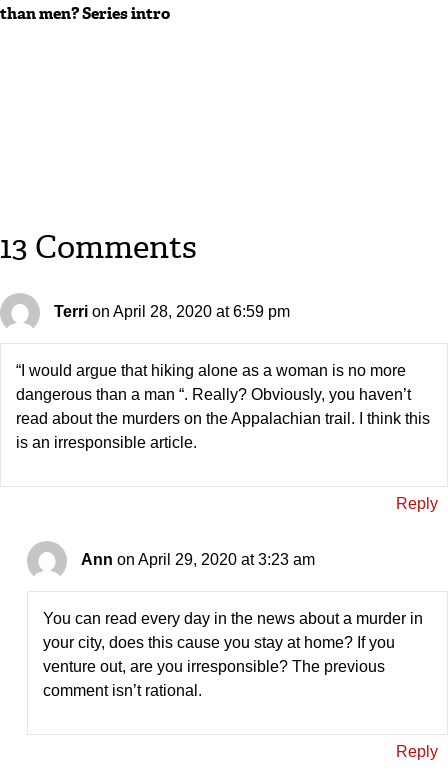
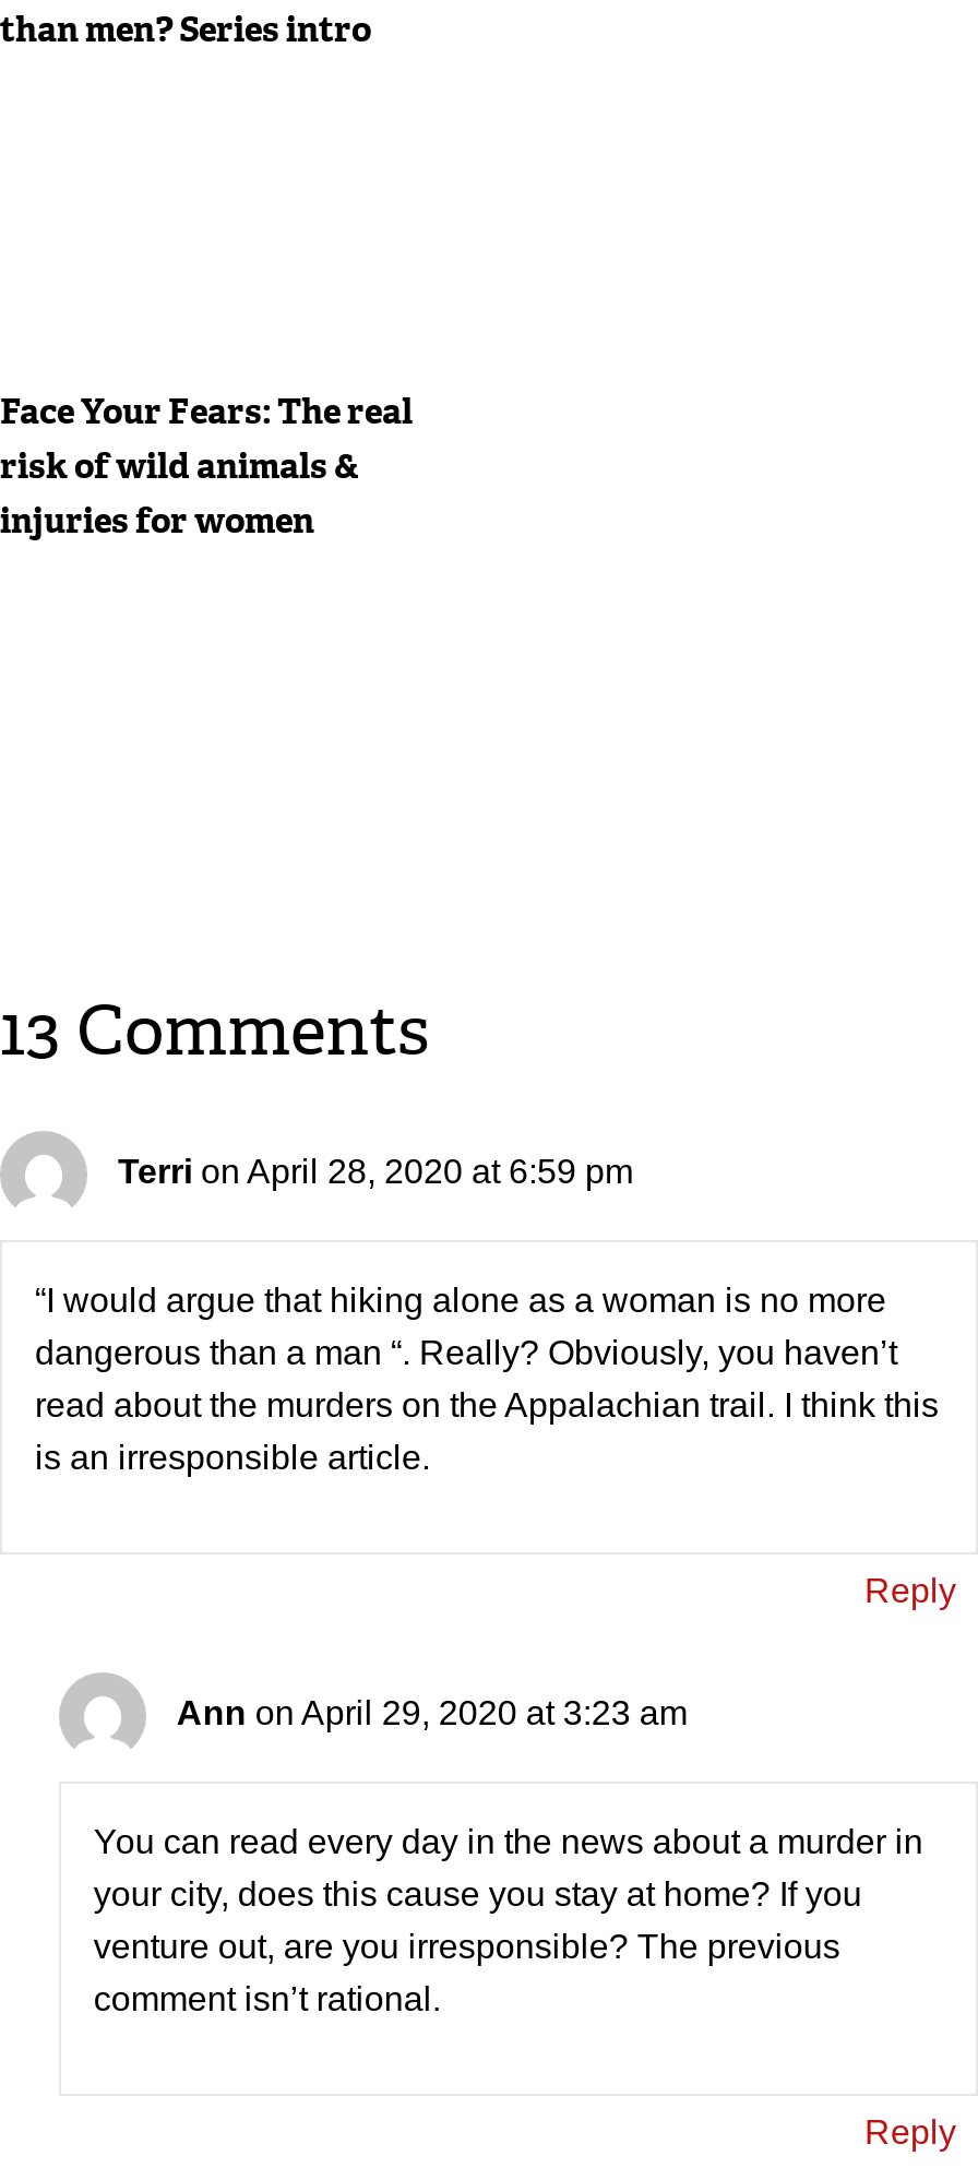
+ Face Your Fears: The real
+ risk of wild animals &
+ injuries for women
